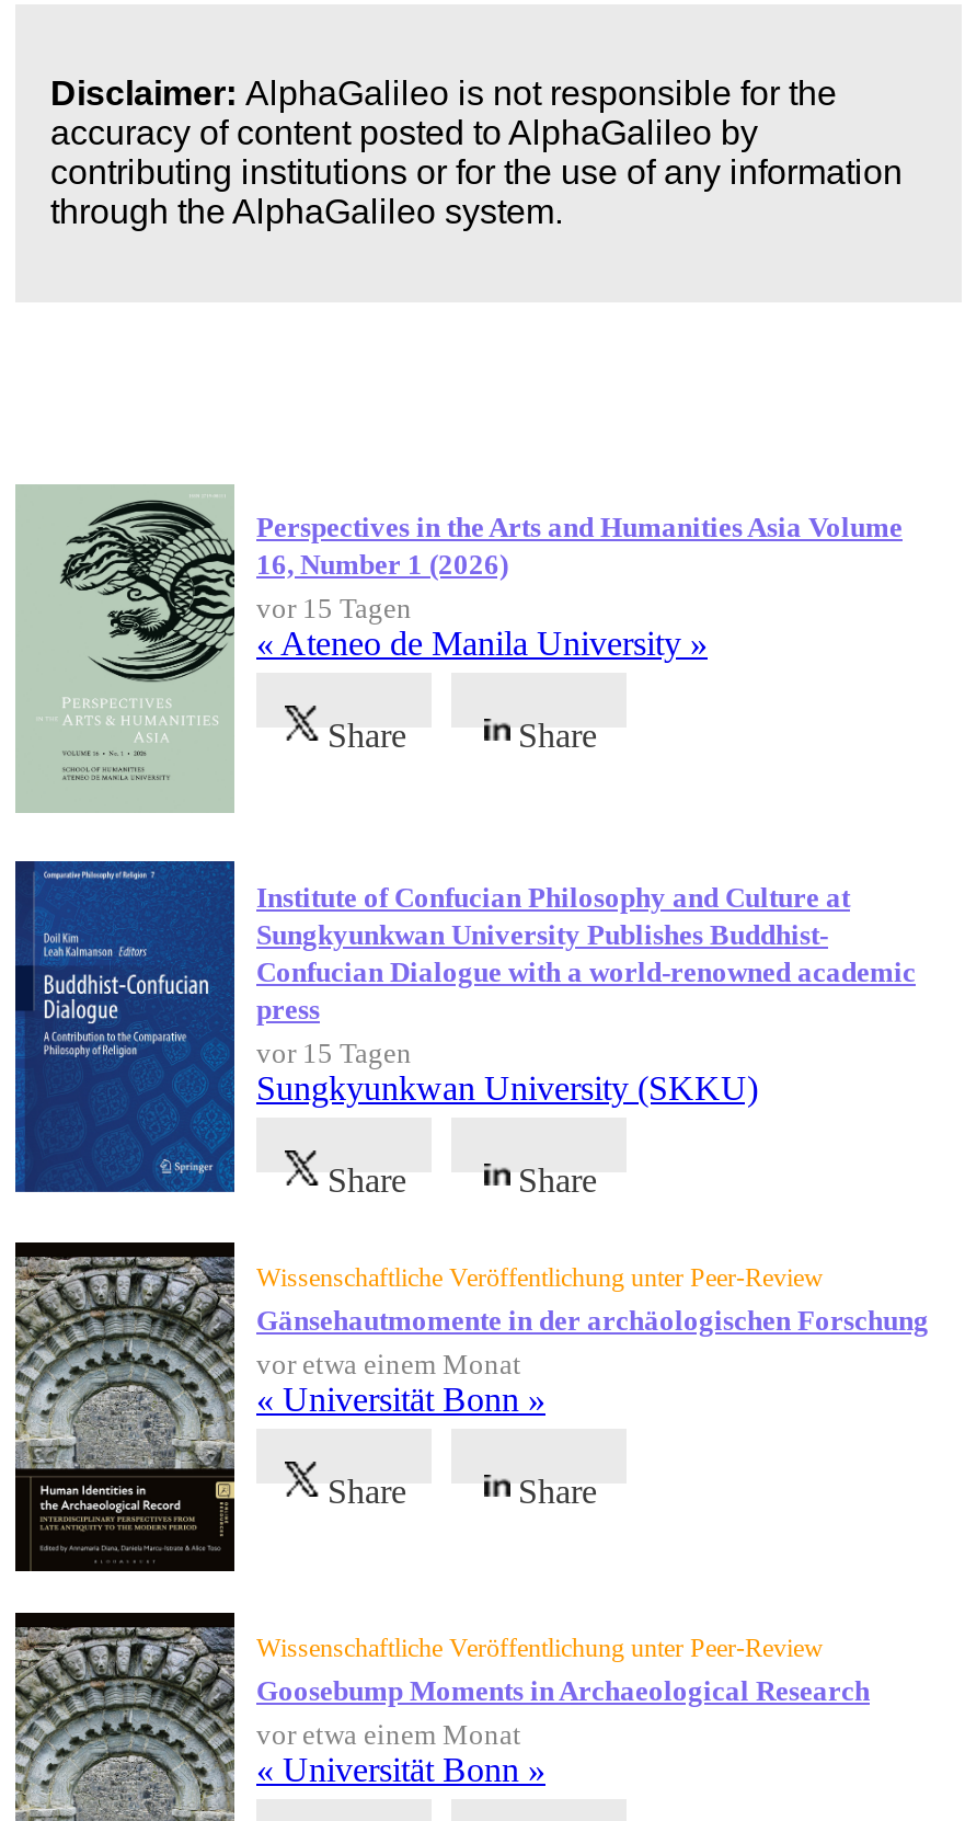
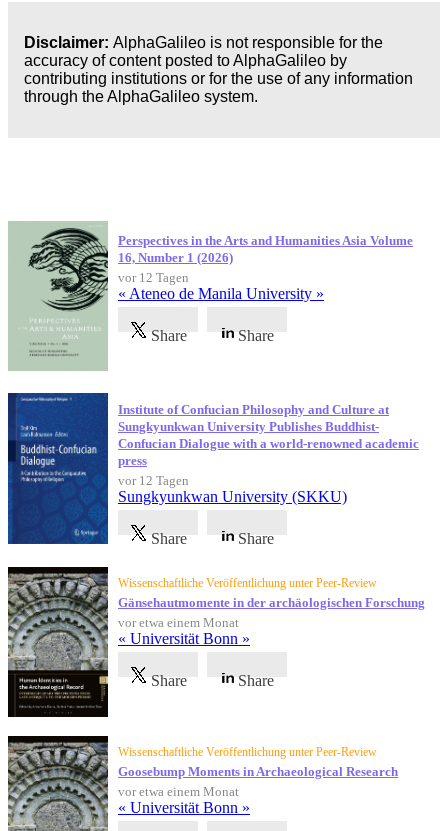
- vor 15 Tagen
+ vor 12 Tagen

- vor 15 Tagen
+ vor 12 Tagen
